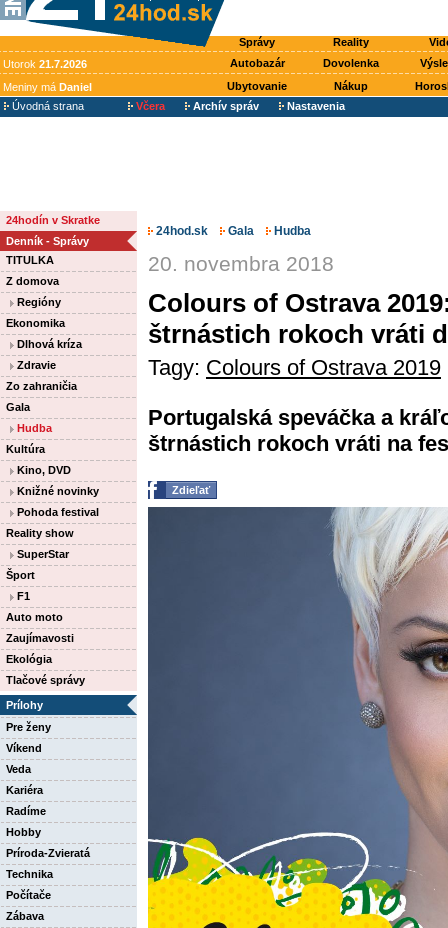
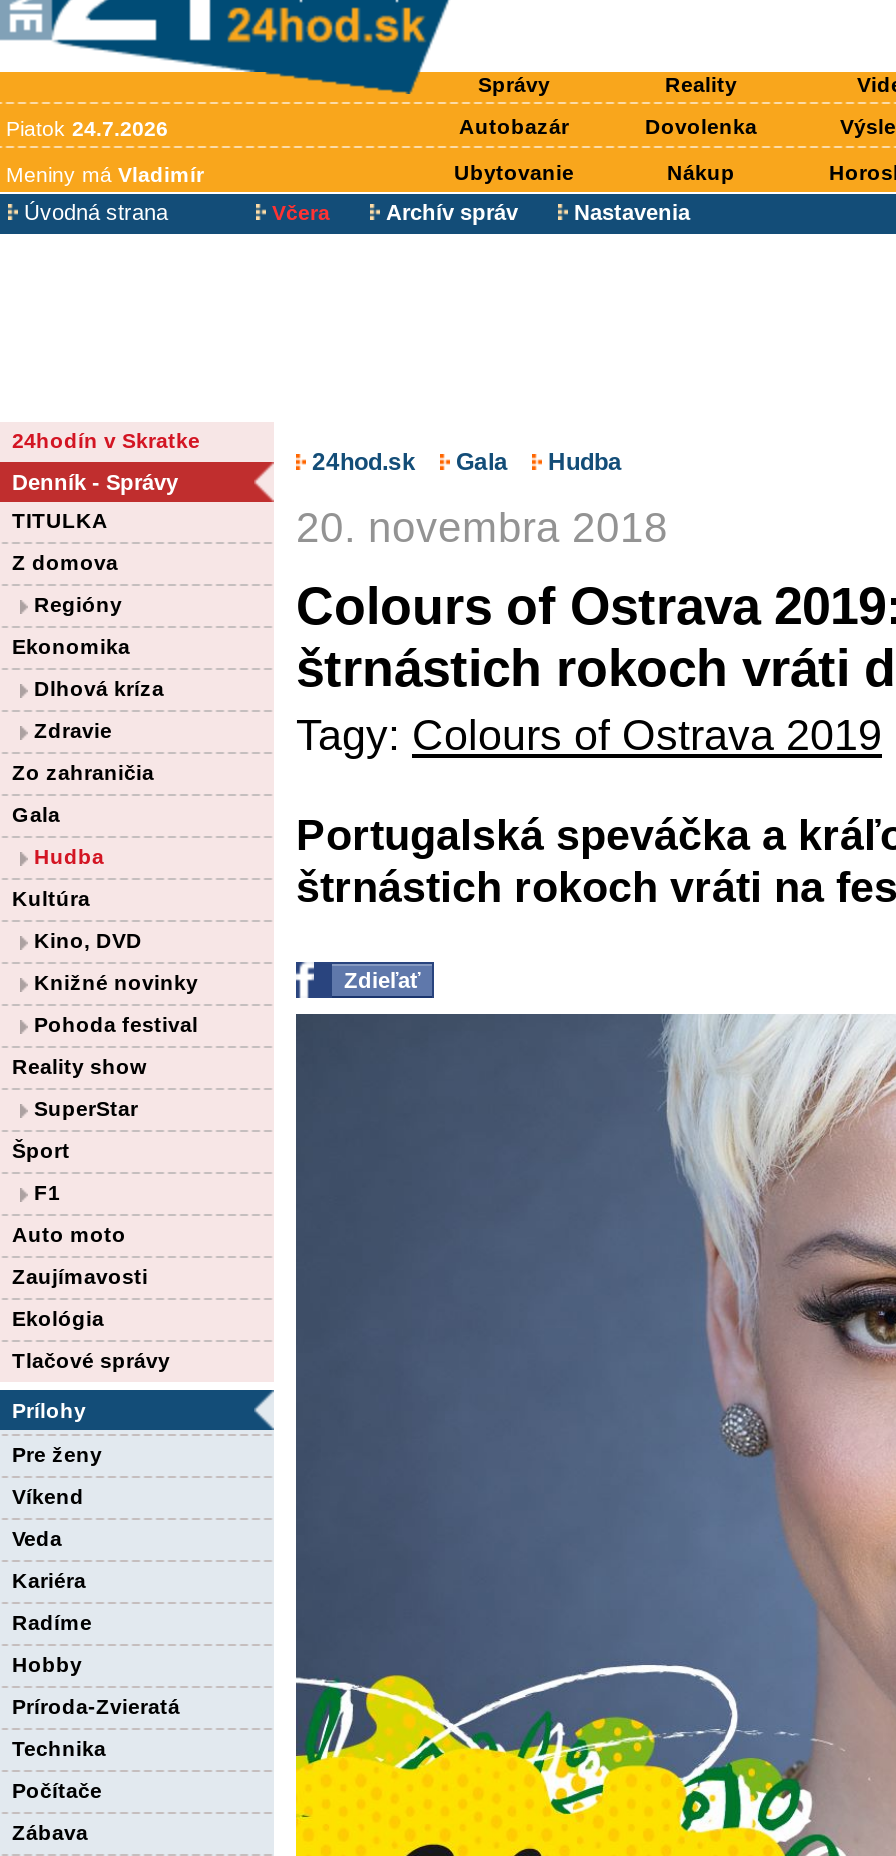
- Utorok 21.7.2026
+ Piatok 24.7.2026

- Meniny má Daniel
+ Meniny má Vladimír
